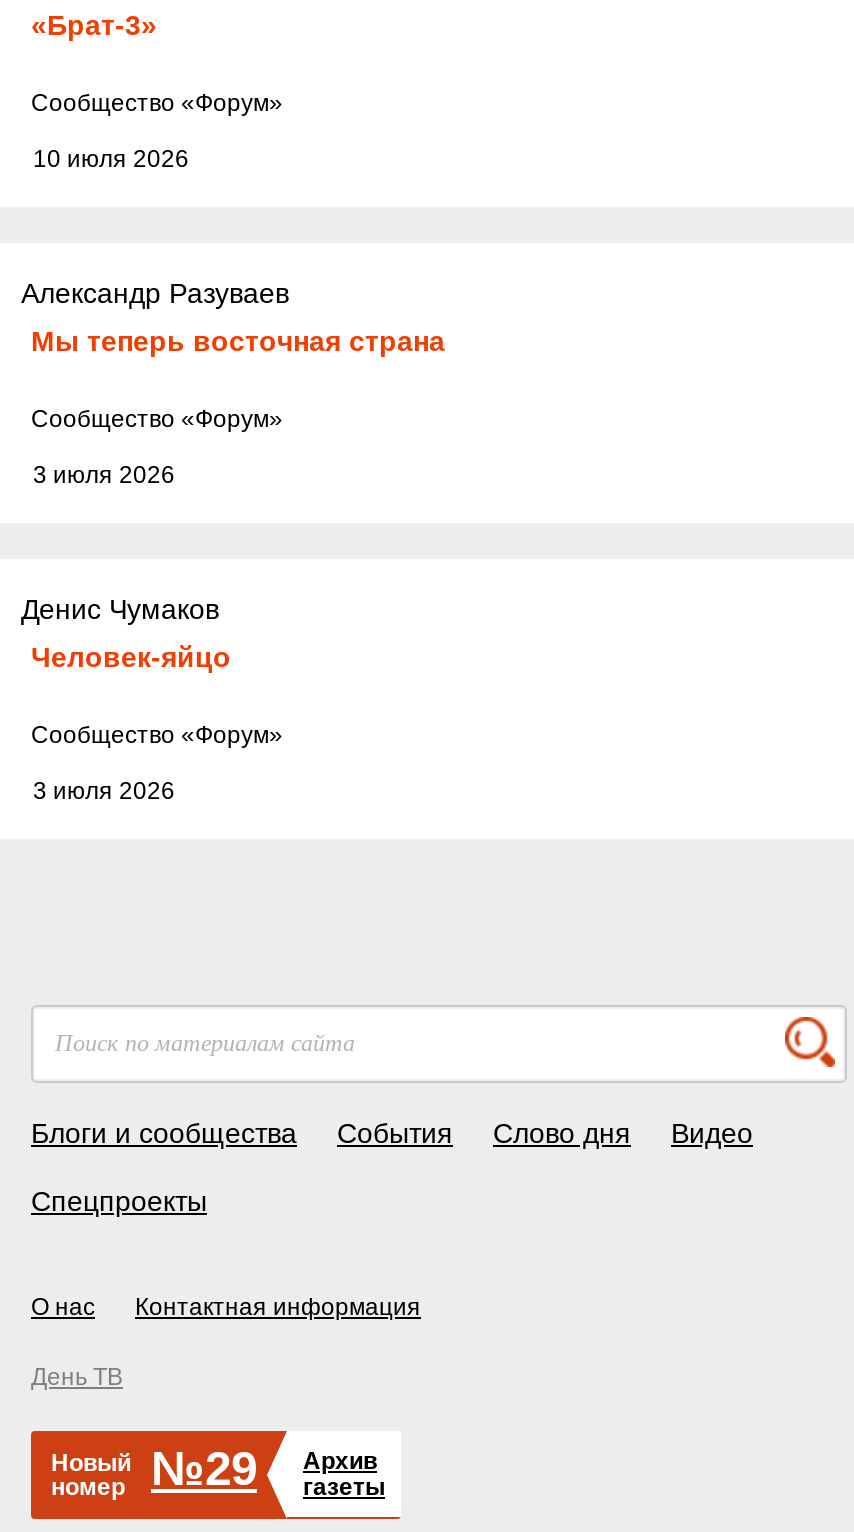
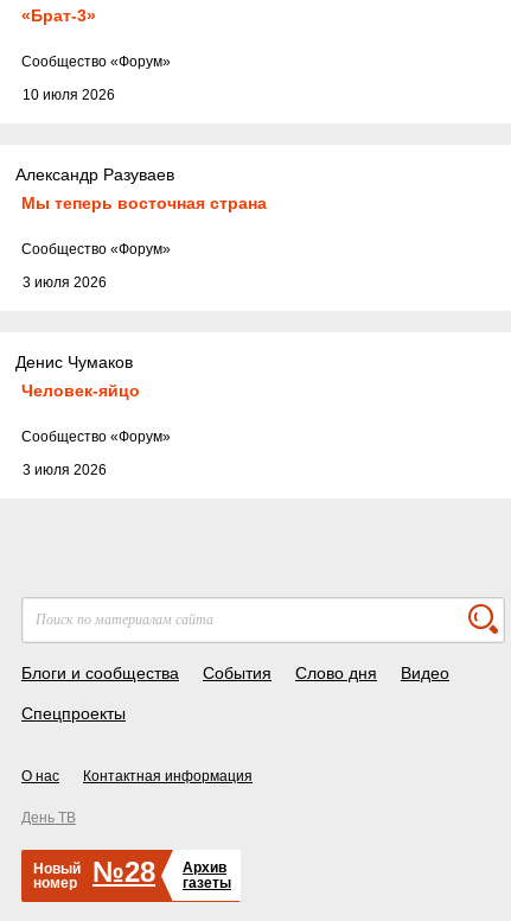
- Новый номер №29 Архив газеты
+ Новый номер №28 Архив газеты
